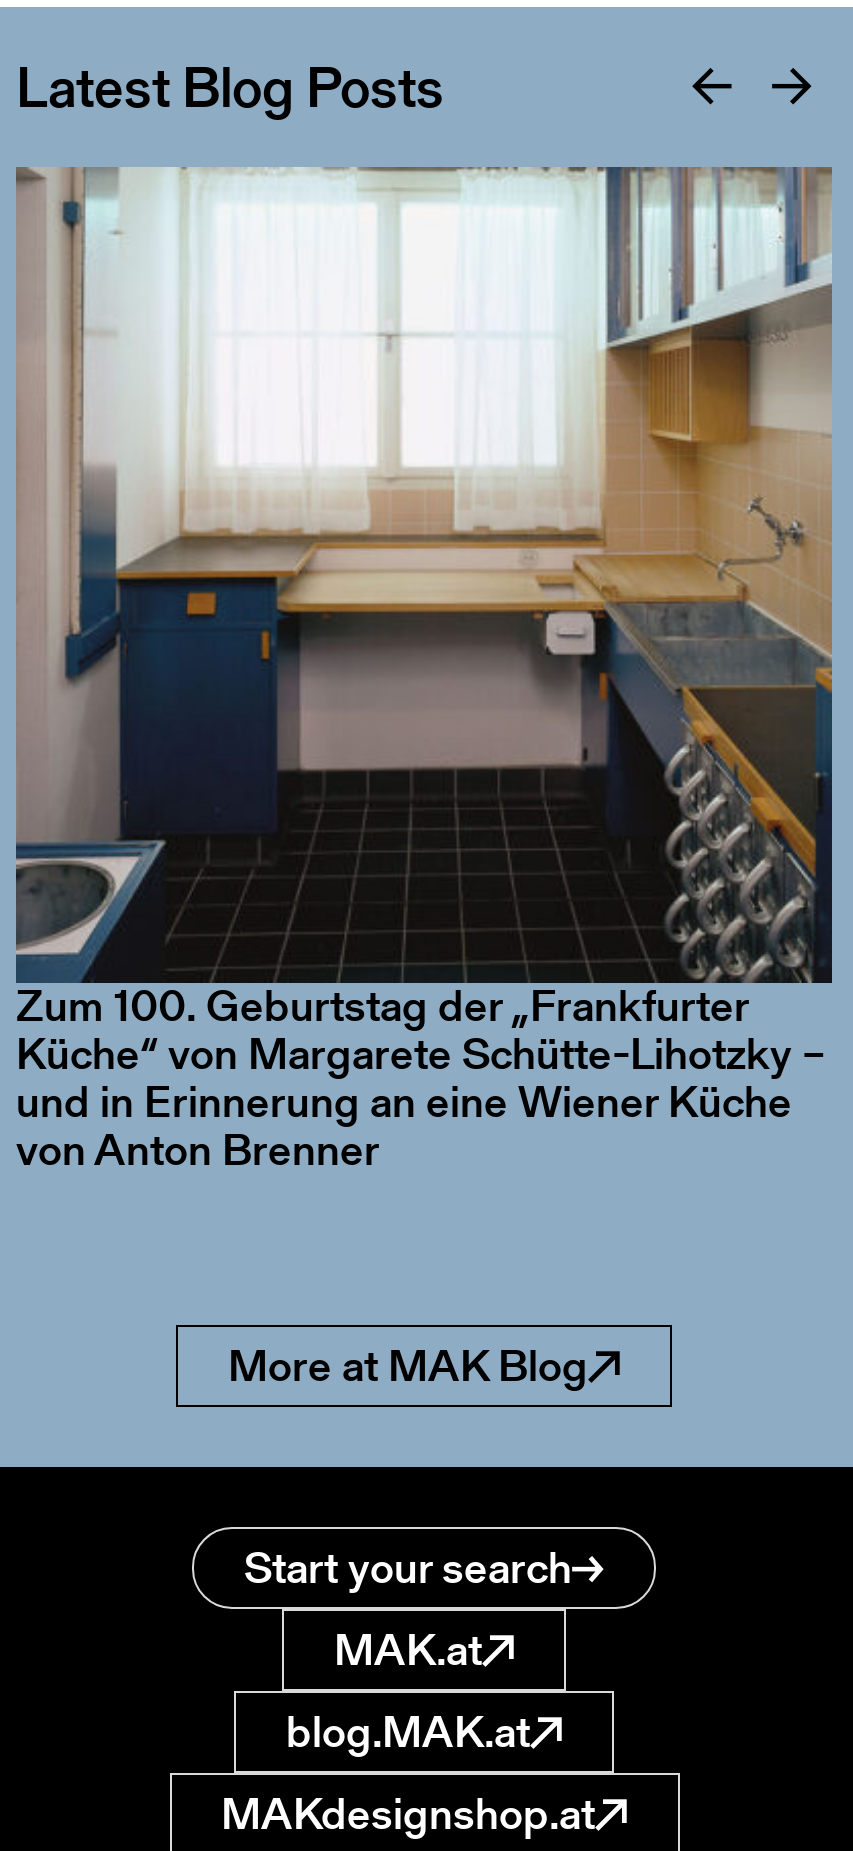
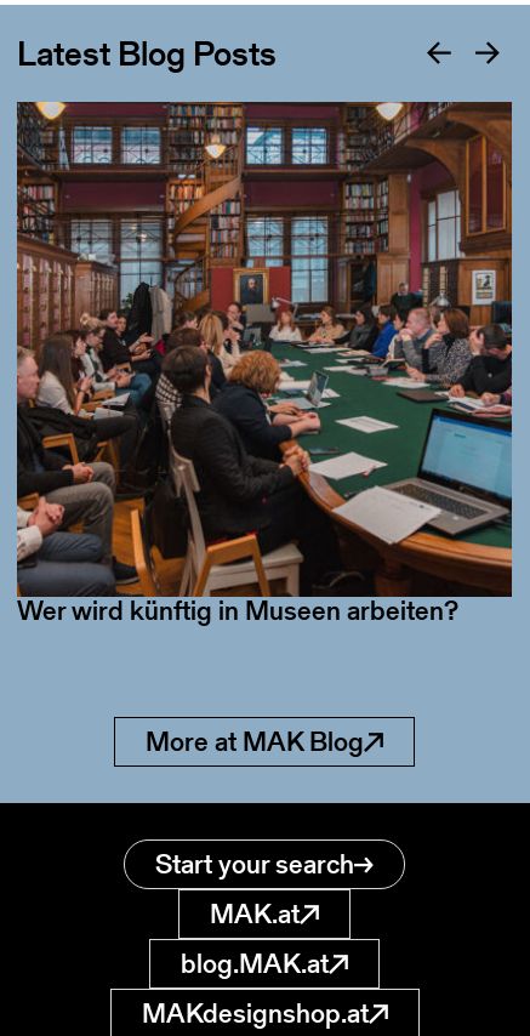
- [image]
+ [image]

- Zum 100. Geburtstag der „Frankfurter
- Küche“ von Margarete Schütte-Lihotzky –
- und in Erinnerung an eine Wiener Küche
- von Anton Brenner
+ Wer wird künftig in Museen arbeiten?
